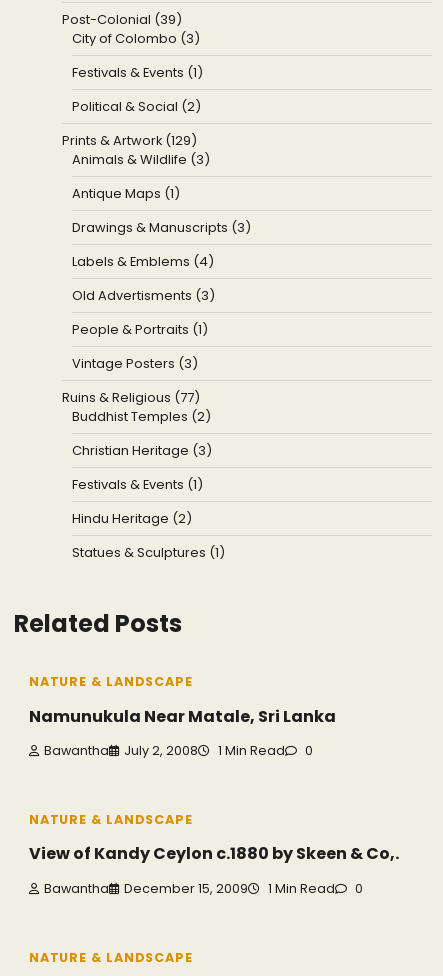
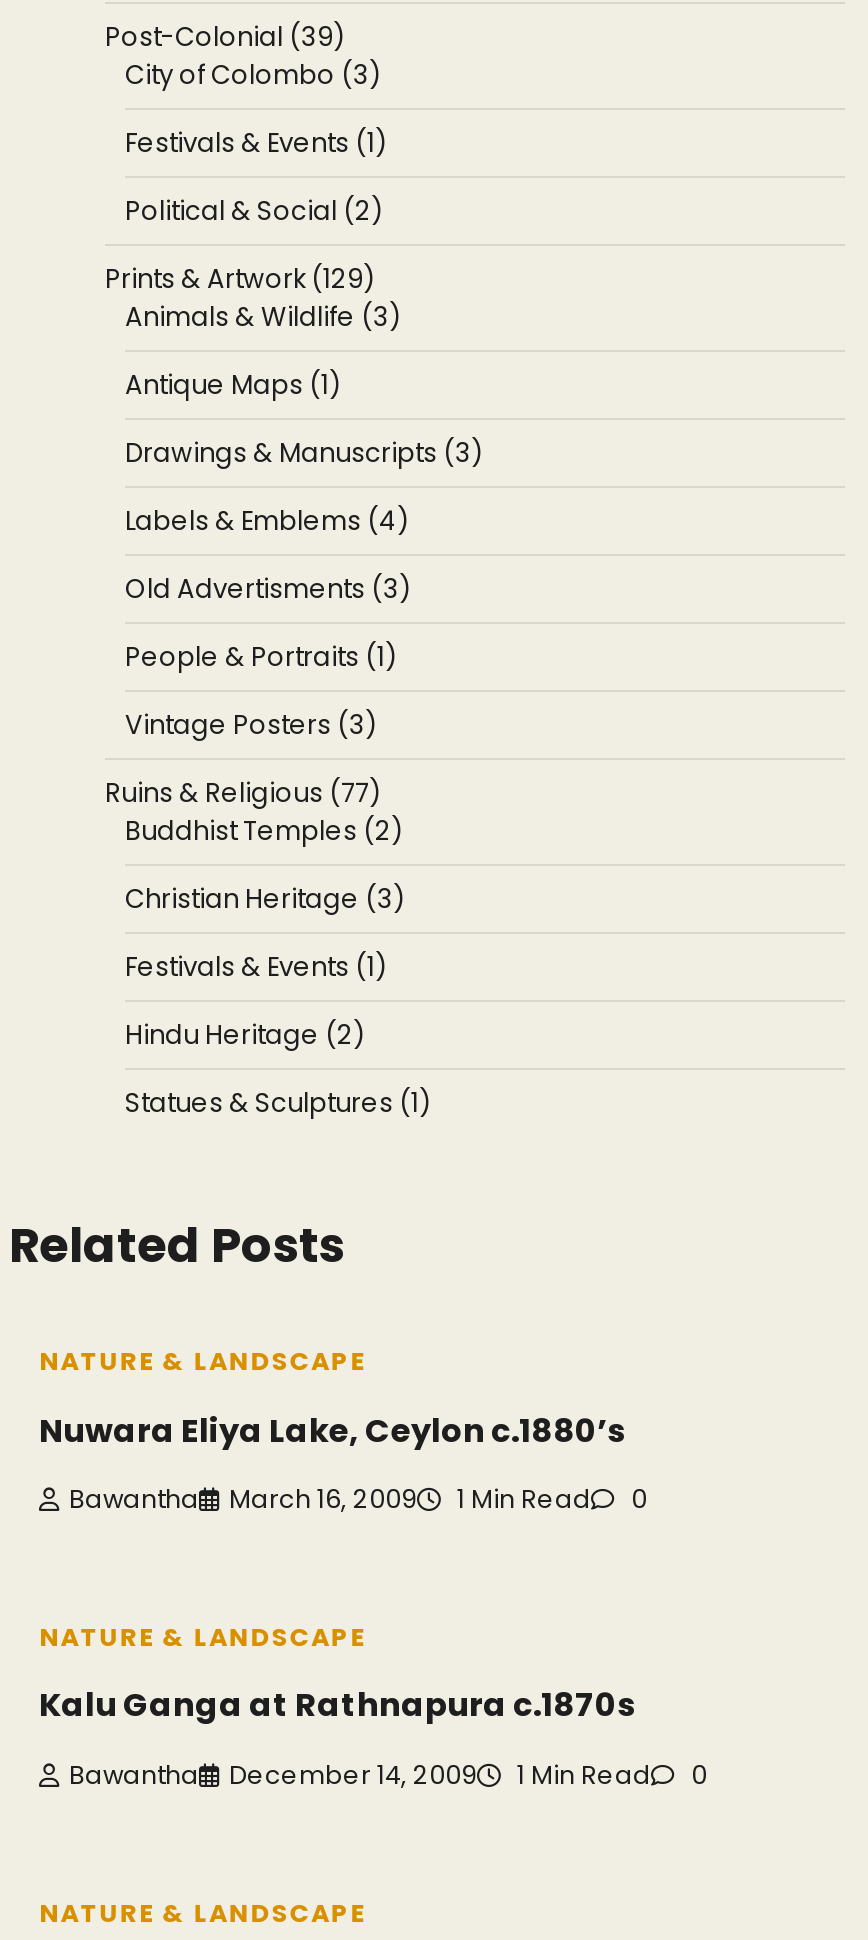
- Namunukula Near Matale, Sri Lanka
+ Nuwara Eliya Lake, Ceylon c.1880’s

- Bawantha July 2, 2008 1 Min Read 0
+ Bawantha March 16, 2009 1 Min Read 0

- View of Kandy Ceylon c.1880 by Skeen & Co,.
+ Kalu Ganga at Rathnapura c.1870s

- Bawantha December 15, 2009 1 Min Read 0
+ Bawantha December 14, 2009 1 Min Read 0
